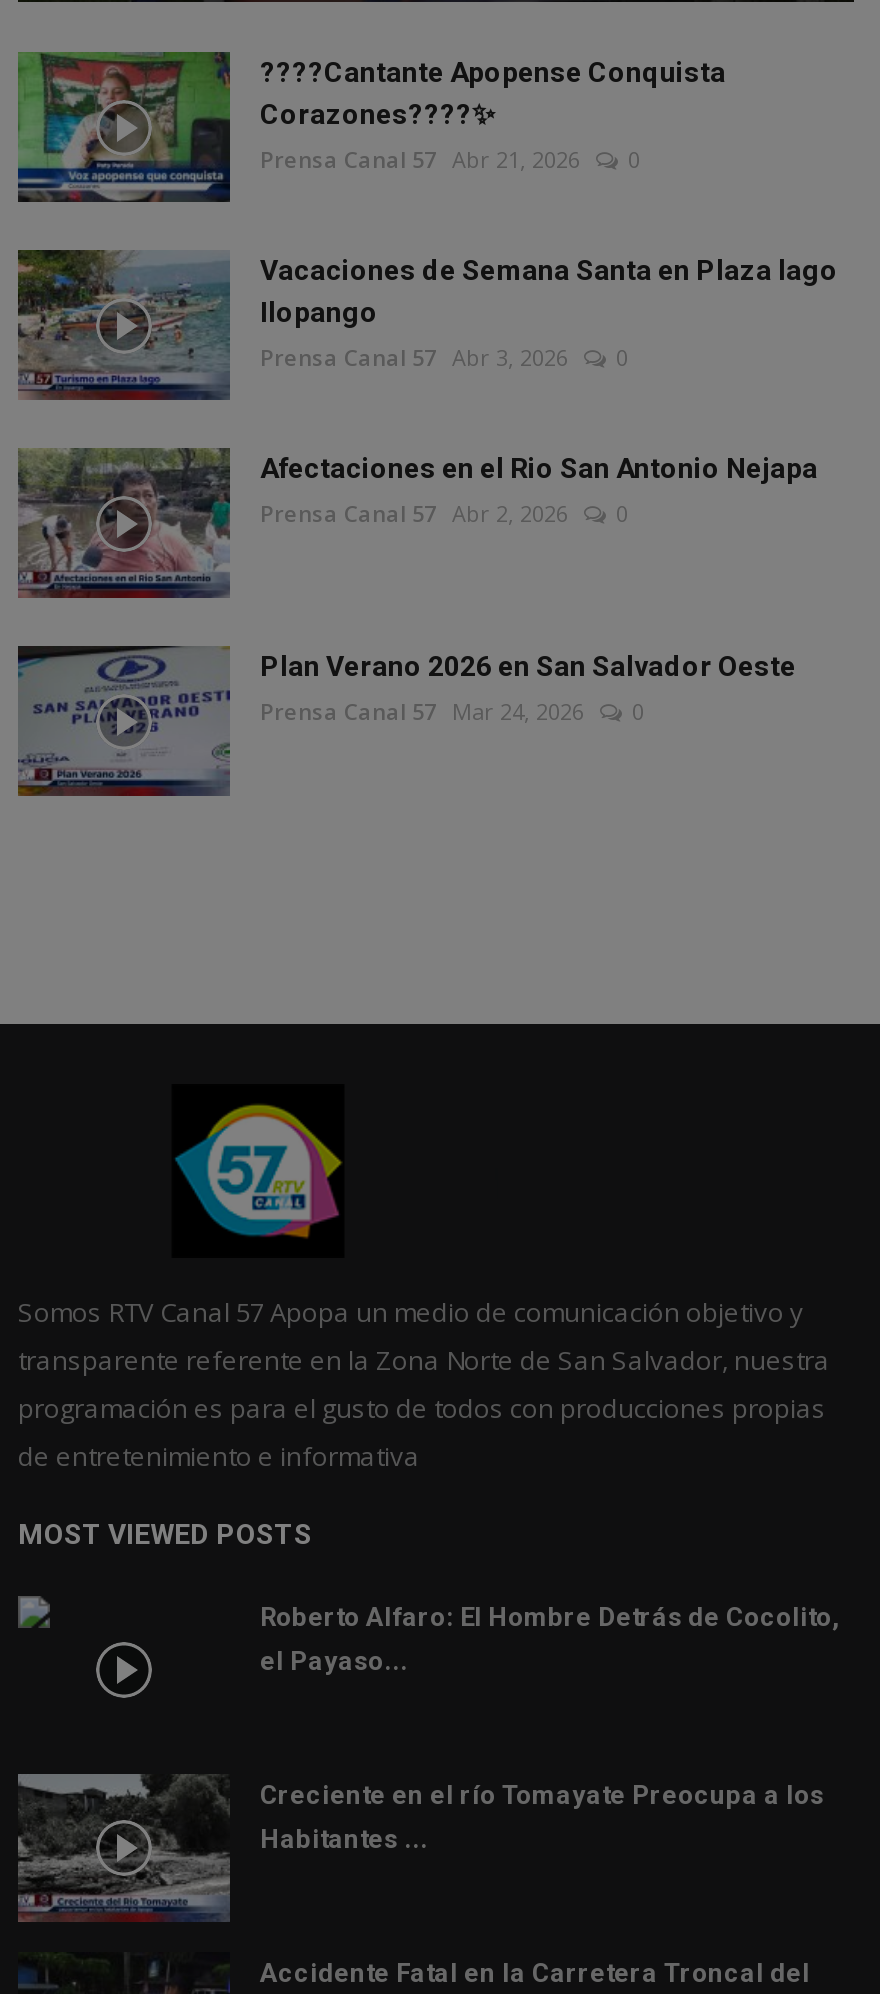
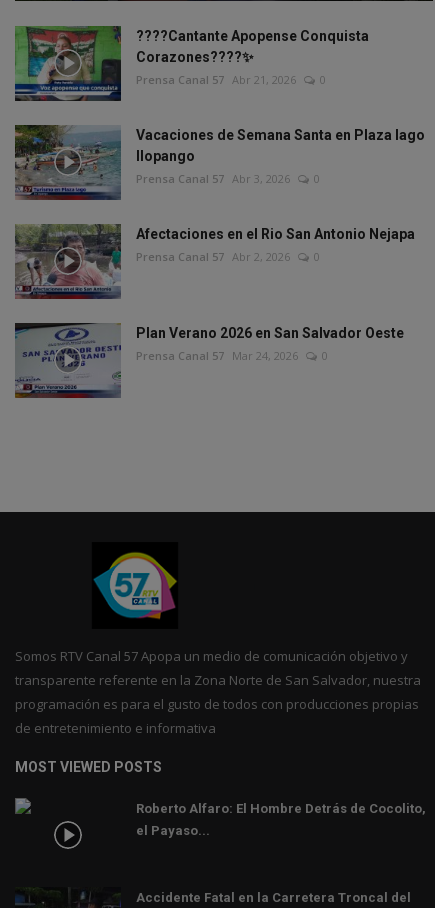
- [image]
- Creciente en el río Tomayate Preocupa a los
- Habitantes ...
